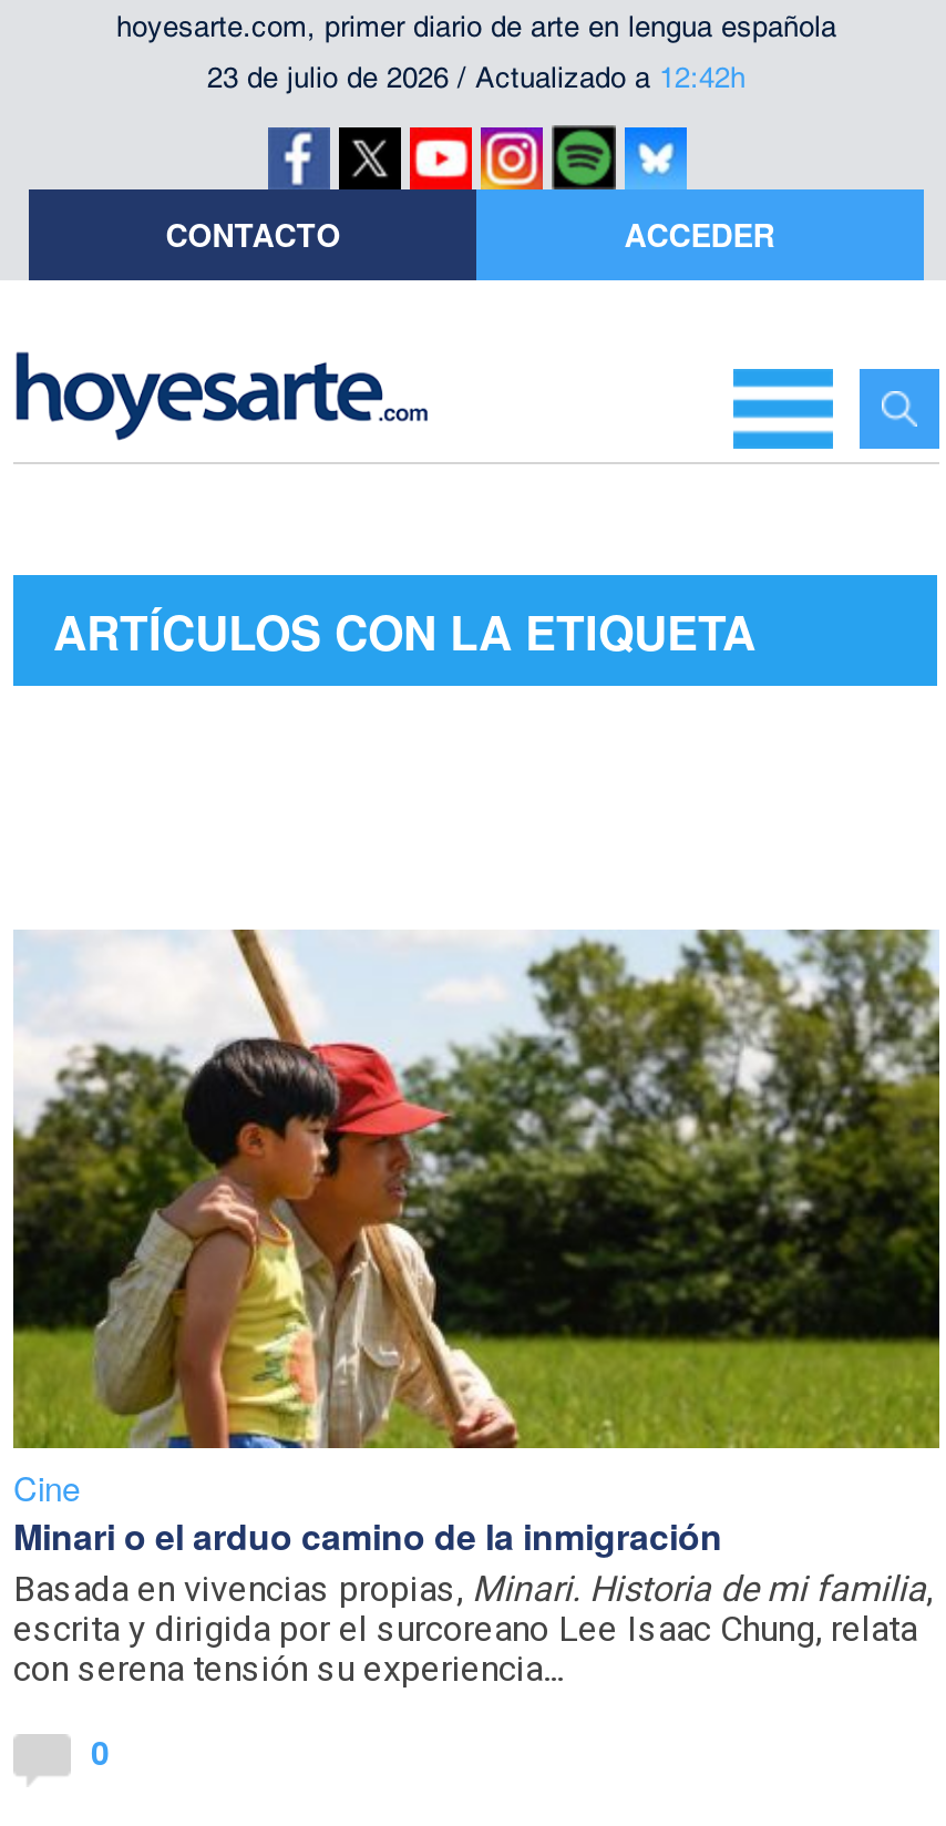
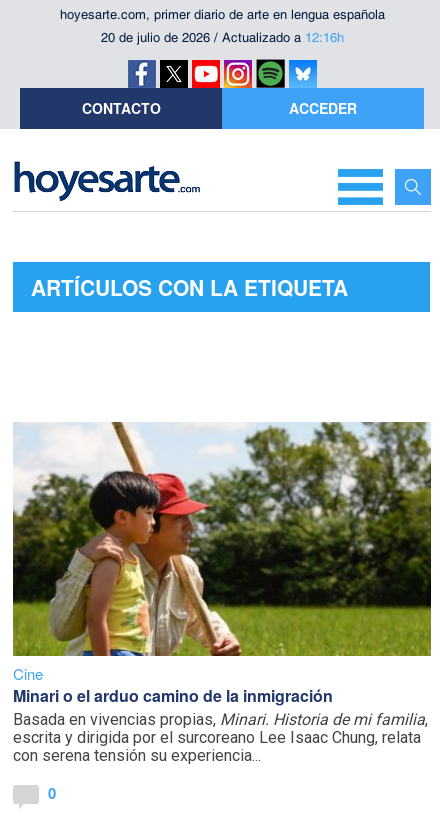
- 23 de julio de 2026 / Actualizado a 12:42h
+ 20 de julio de 2026 / Actualizado a 12:16h
